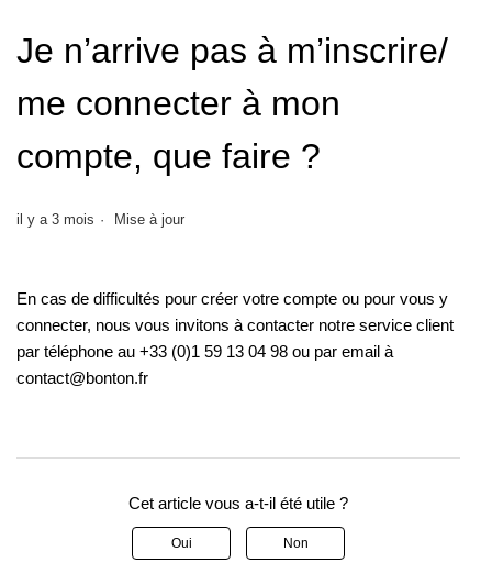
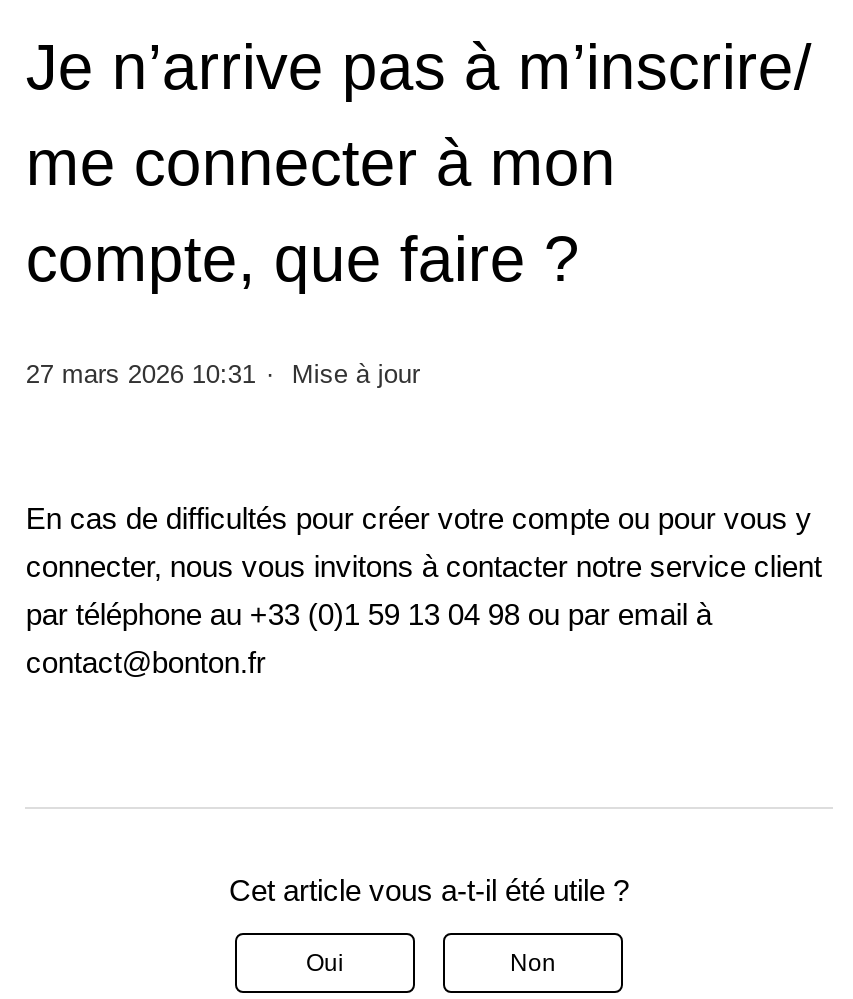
- il y a 3 mois Mise à jour
+ 27 mars 2026 10:31 Mise à jour
